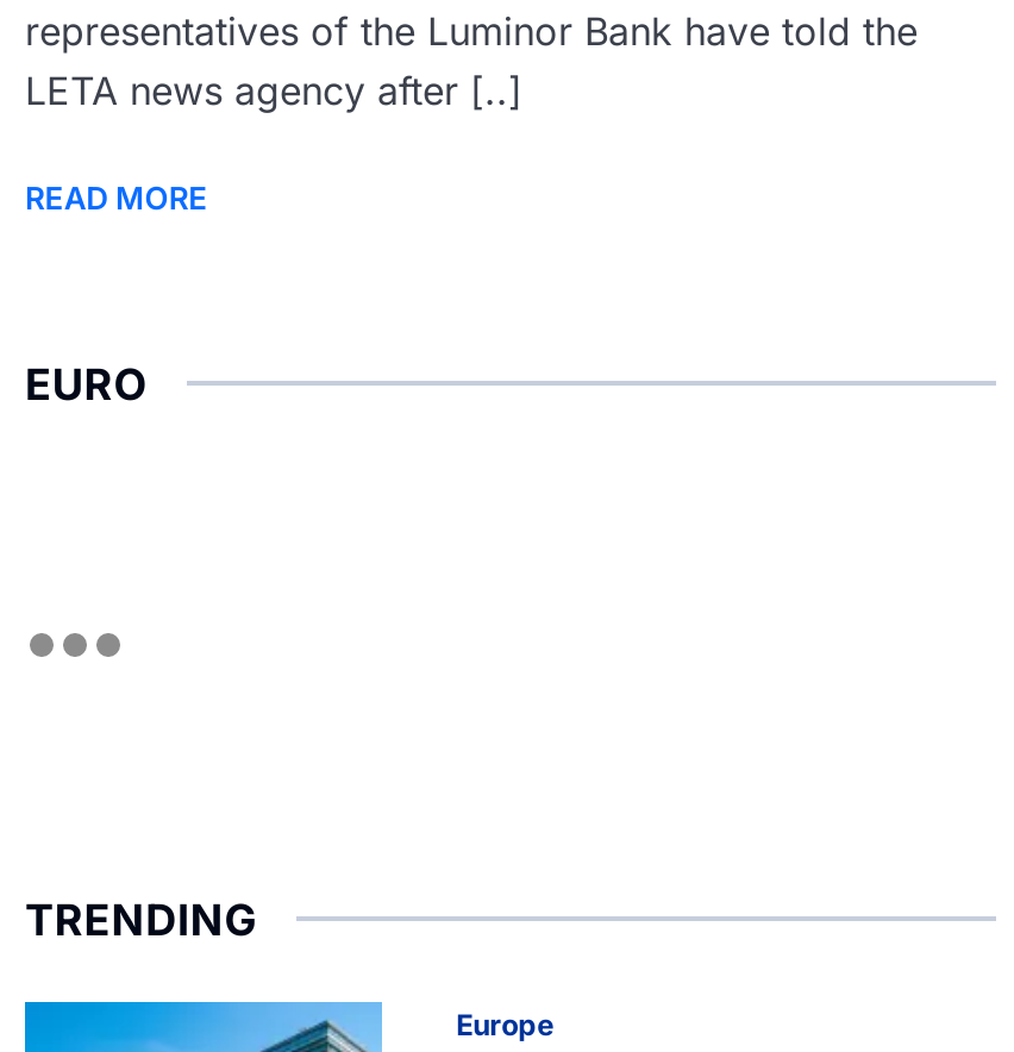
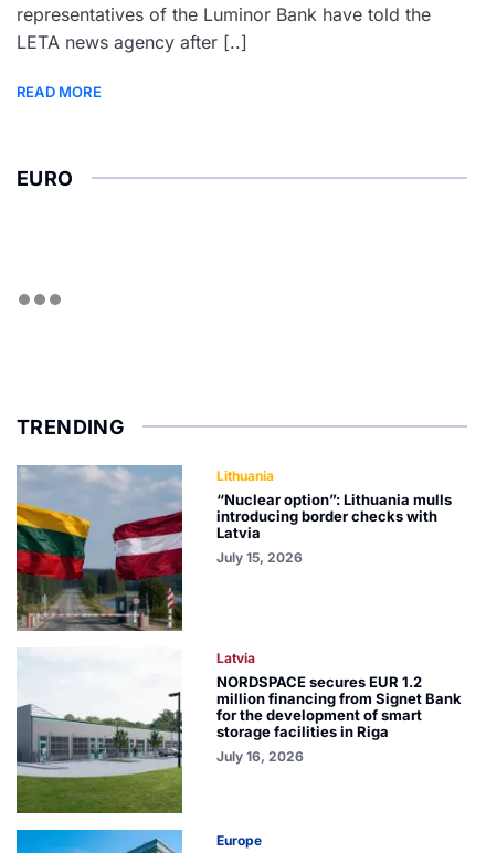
+ [image]
+ Lithuania
+ “Nuclear option”: Lithuania mulls
+ introducing border checks with
+ Latvia
+ July 15, 2026

+ [image]
+ Latvia
+ NORDSPACE secures EUR 1.2
+ million financing from Signet Bank
+ for the development of smart
+ storage facilities in Riga
+ July 16, 2026
